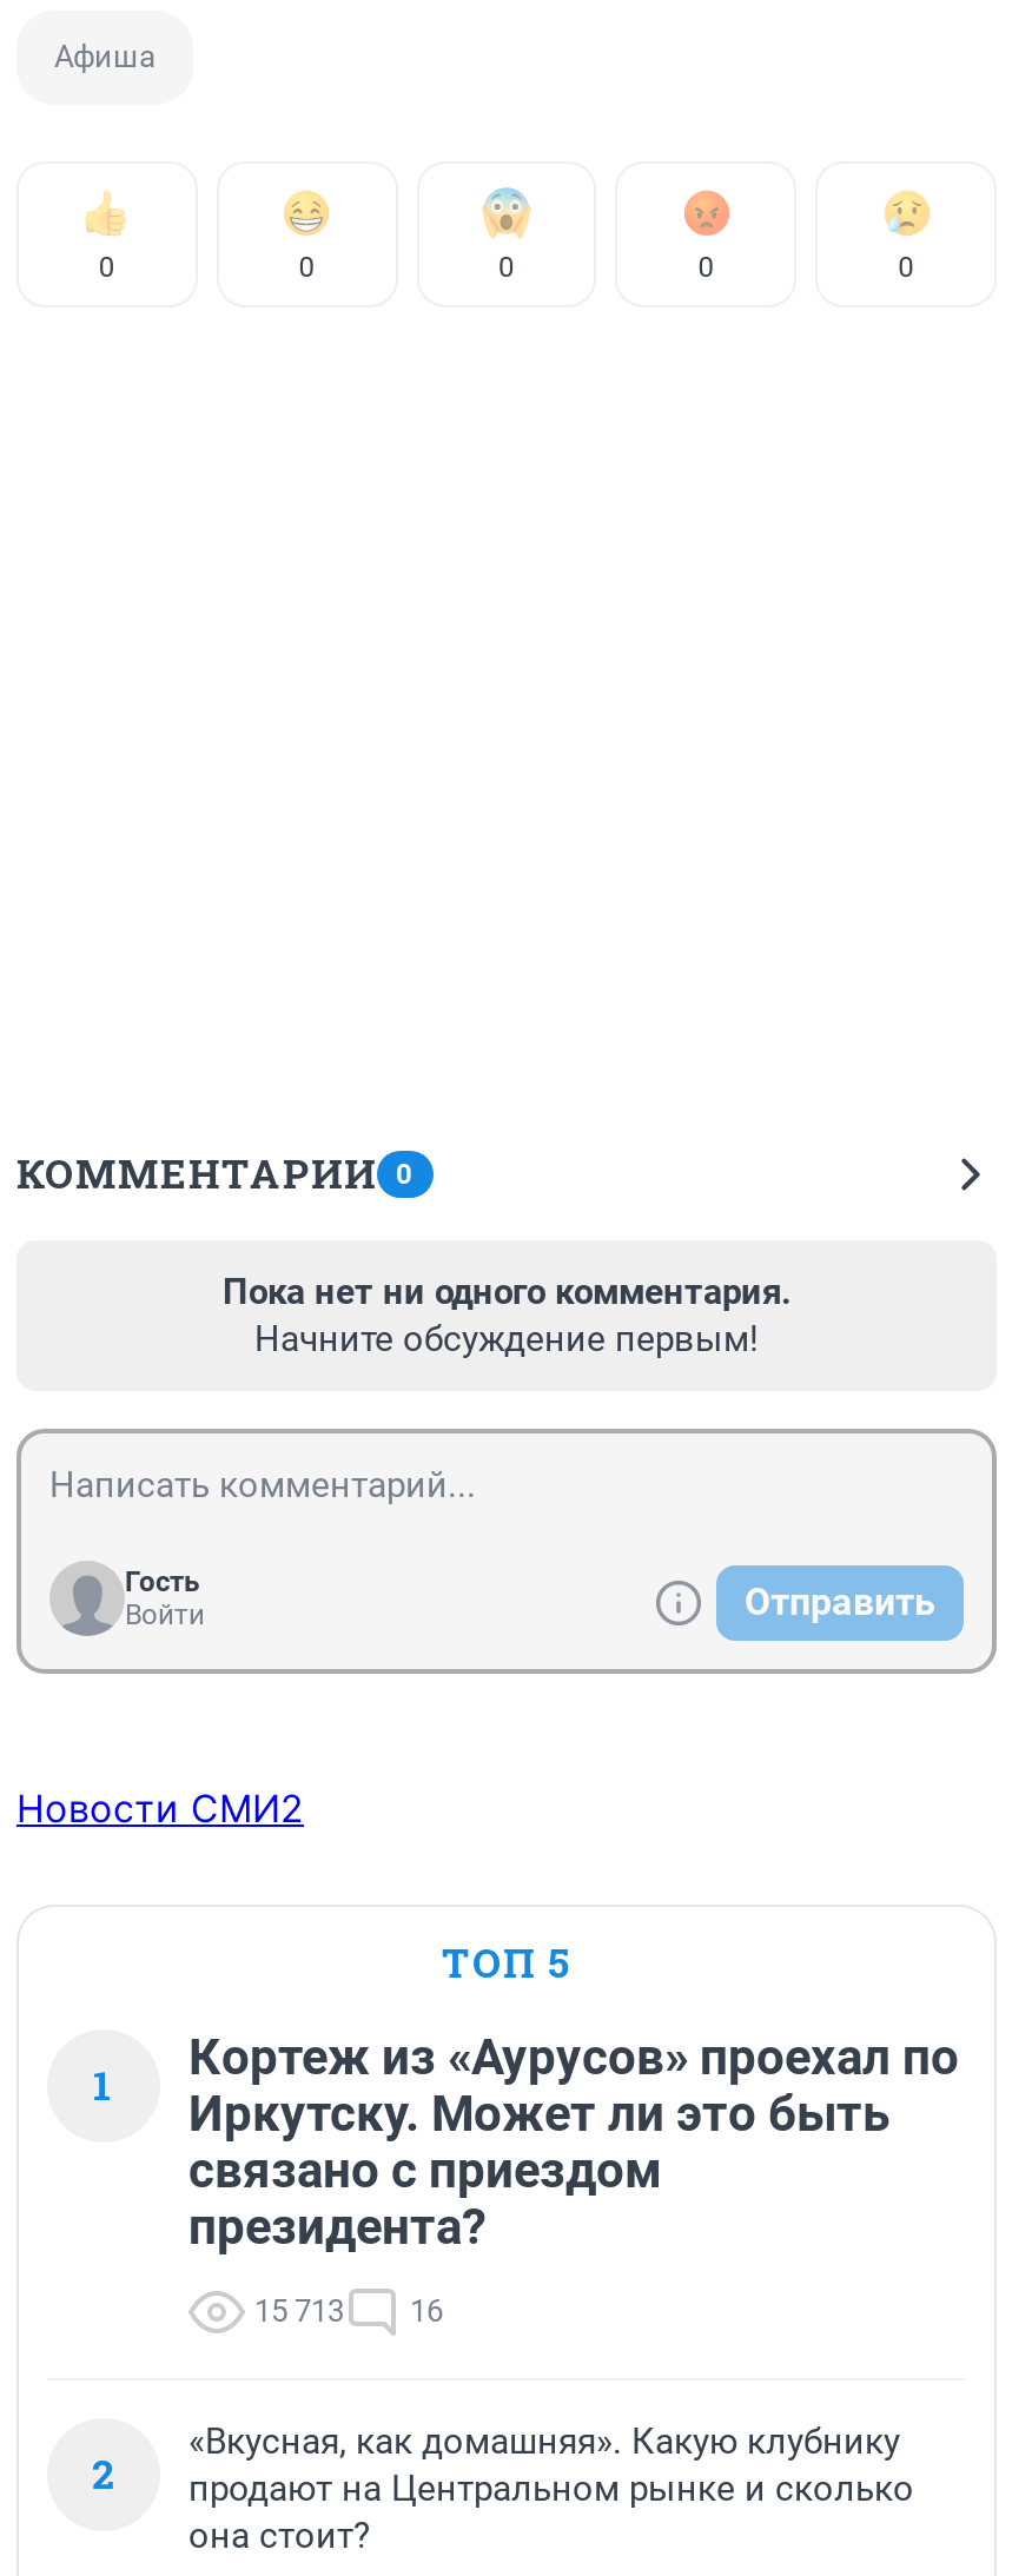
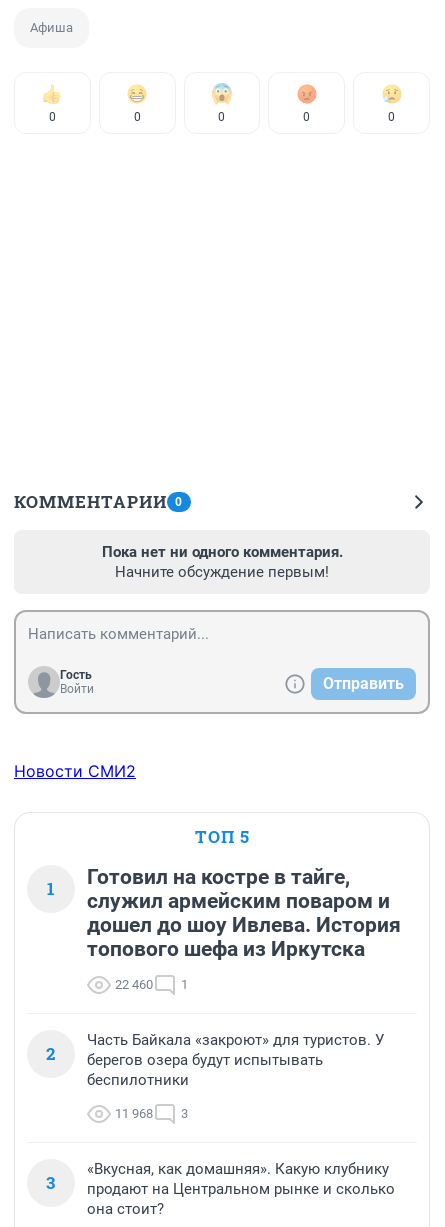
- Кортеж из «Аурусов» проехал по
- Иркутску. Может ли это быть
- связано с приездом
- президента?
+ Готовил на костре в тайге,
+ служил армейским поваром и
+ дошел до шоу Ивлева. История
+ топового шефа из Иркутска

+ Часть Байкала «закроют» для туристов. У
+ берегов озера будут испытывать
+ беспилотники
+ 11 968
+ 3
+ 3

- 15 713
- 16
+ 22 460
+ 1
